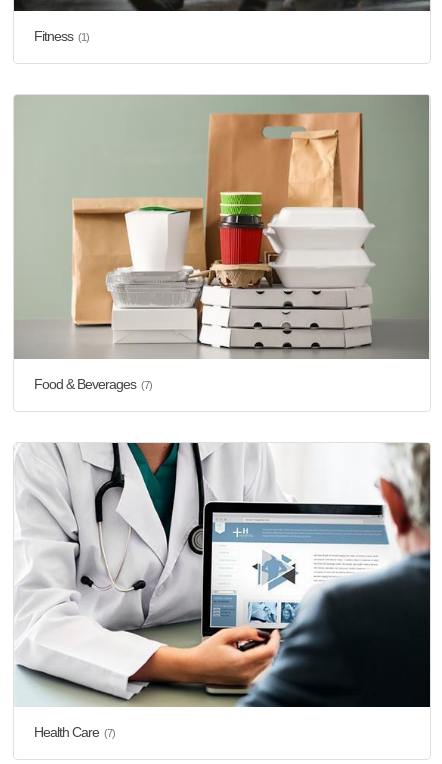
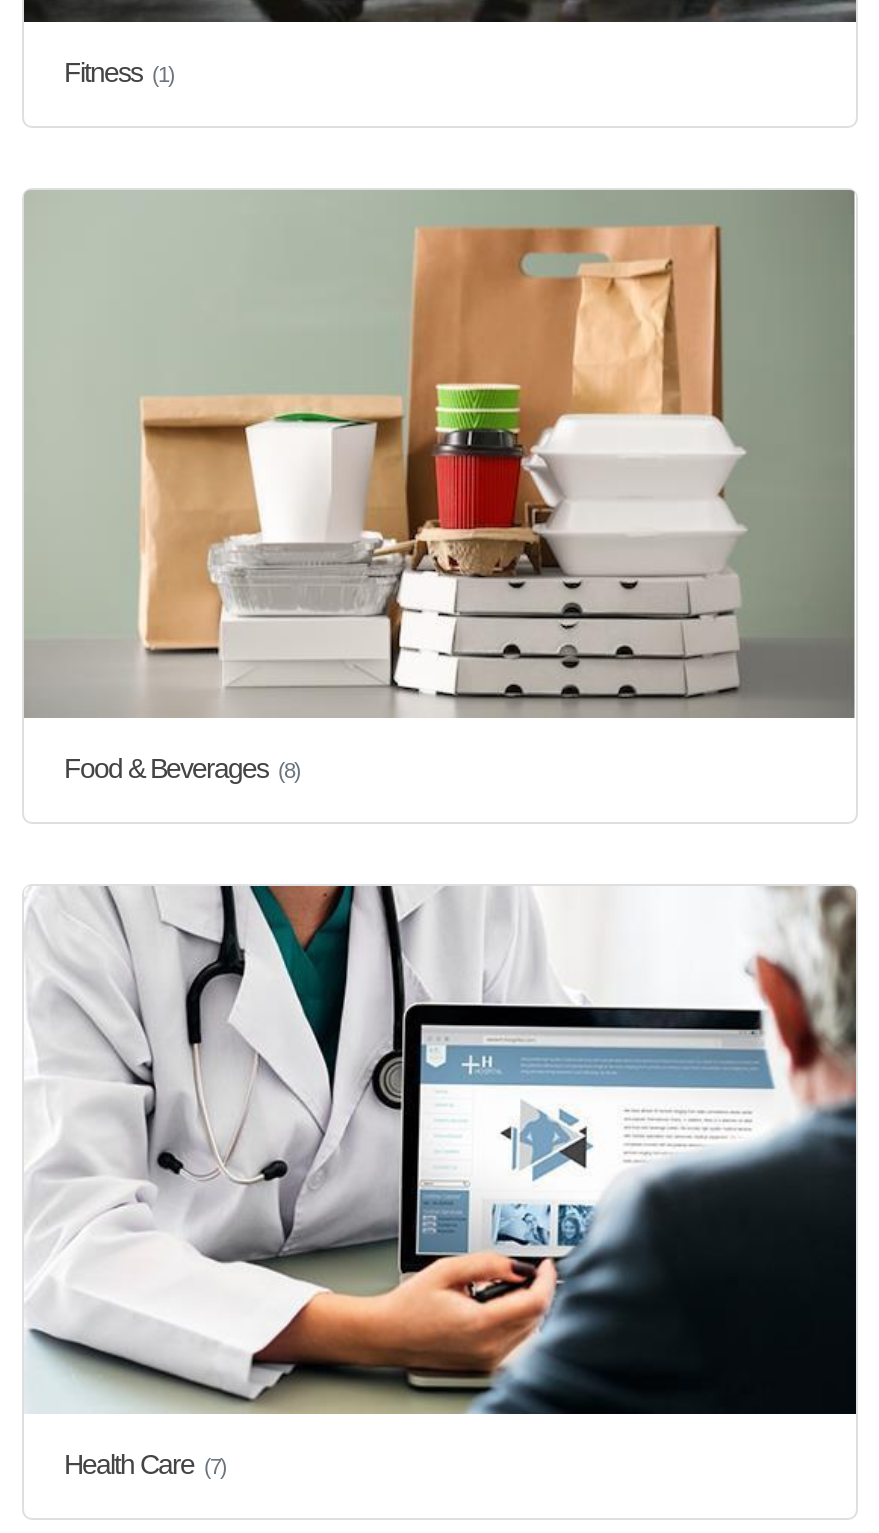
- Food & Beverages (7)
+ Food & Beverages (8)
